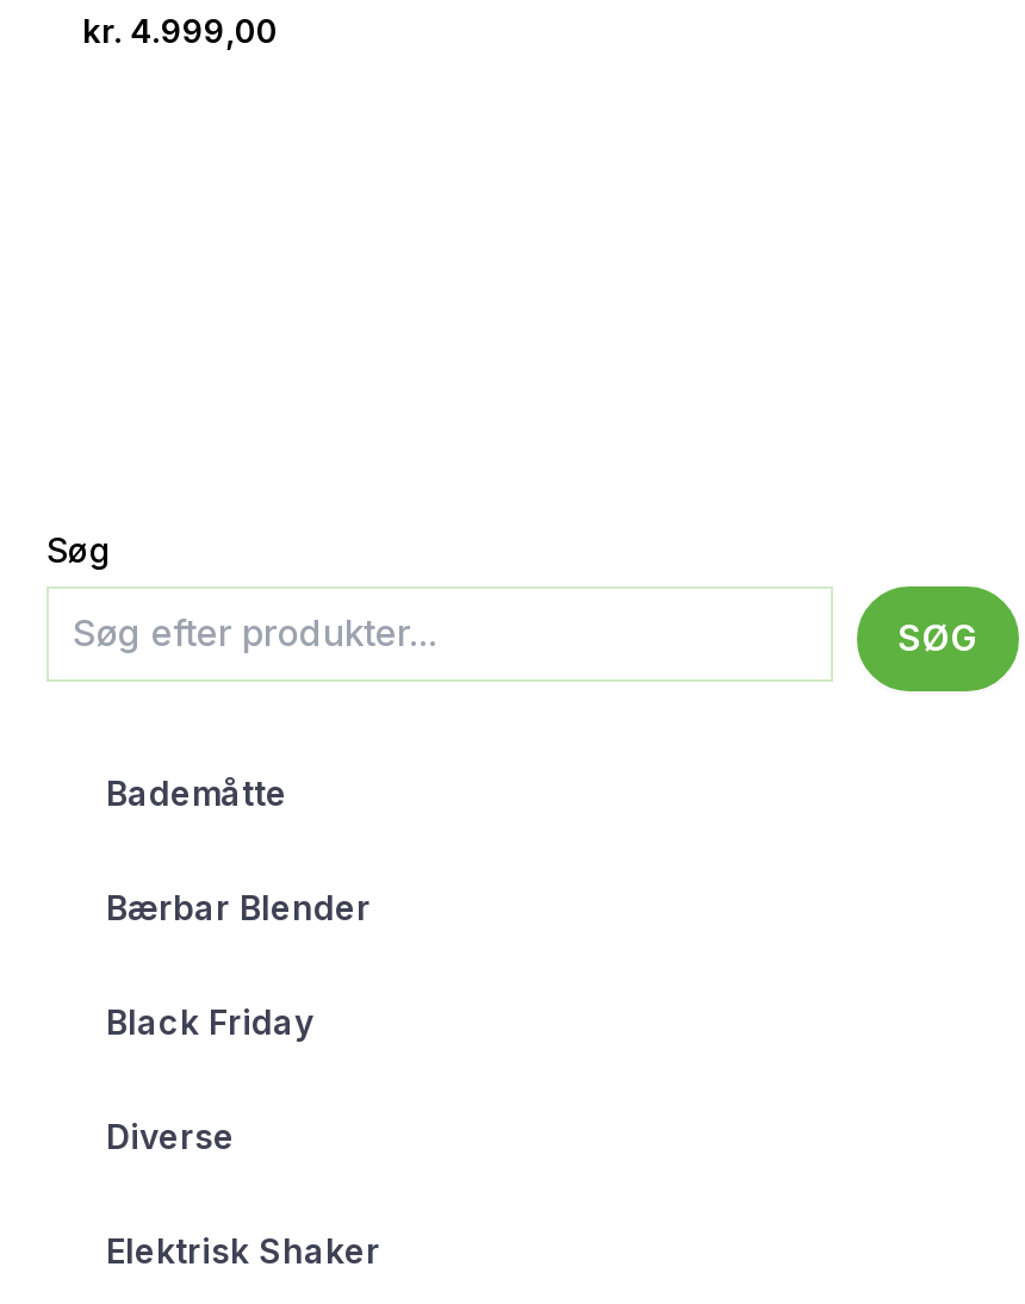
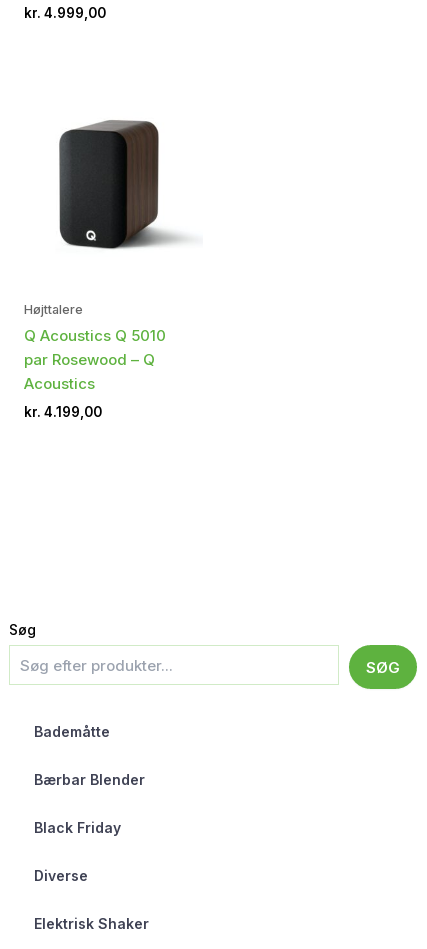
+ Højttalere
+ Q Acoustics Q 5010
+ par Rosewood – Q
+ Acoustics
+ kr. 4.199,00

+ [image]
